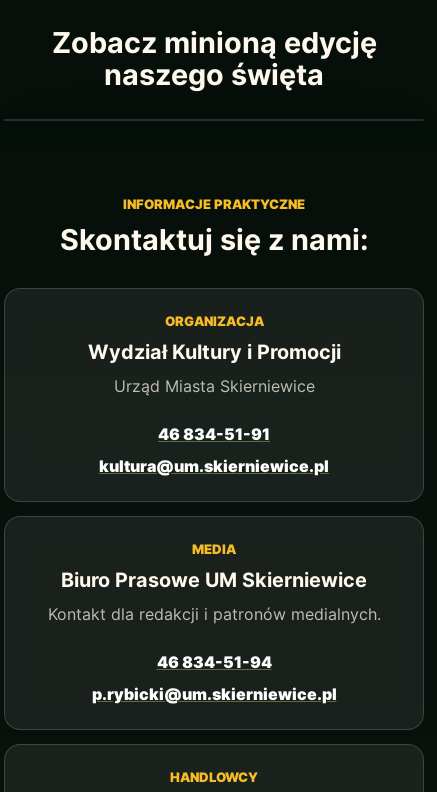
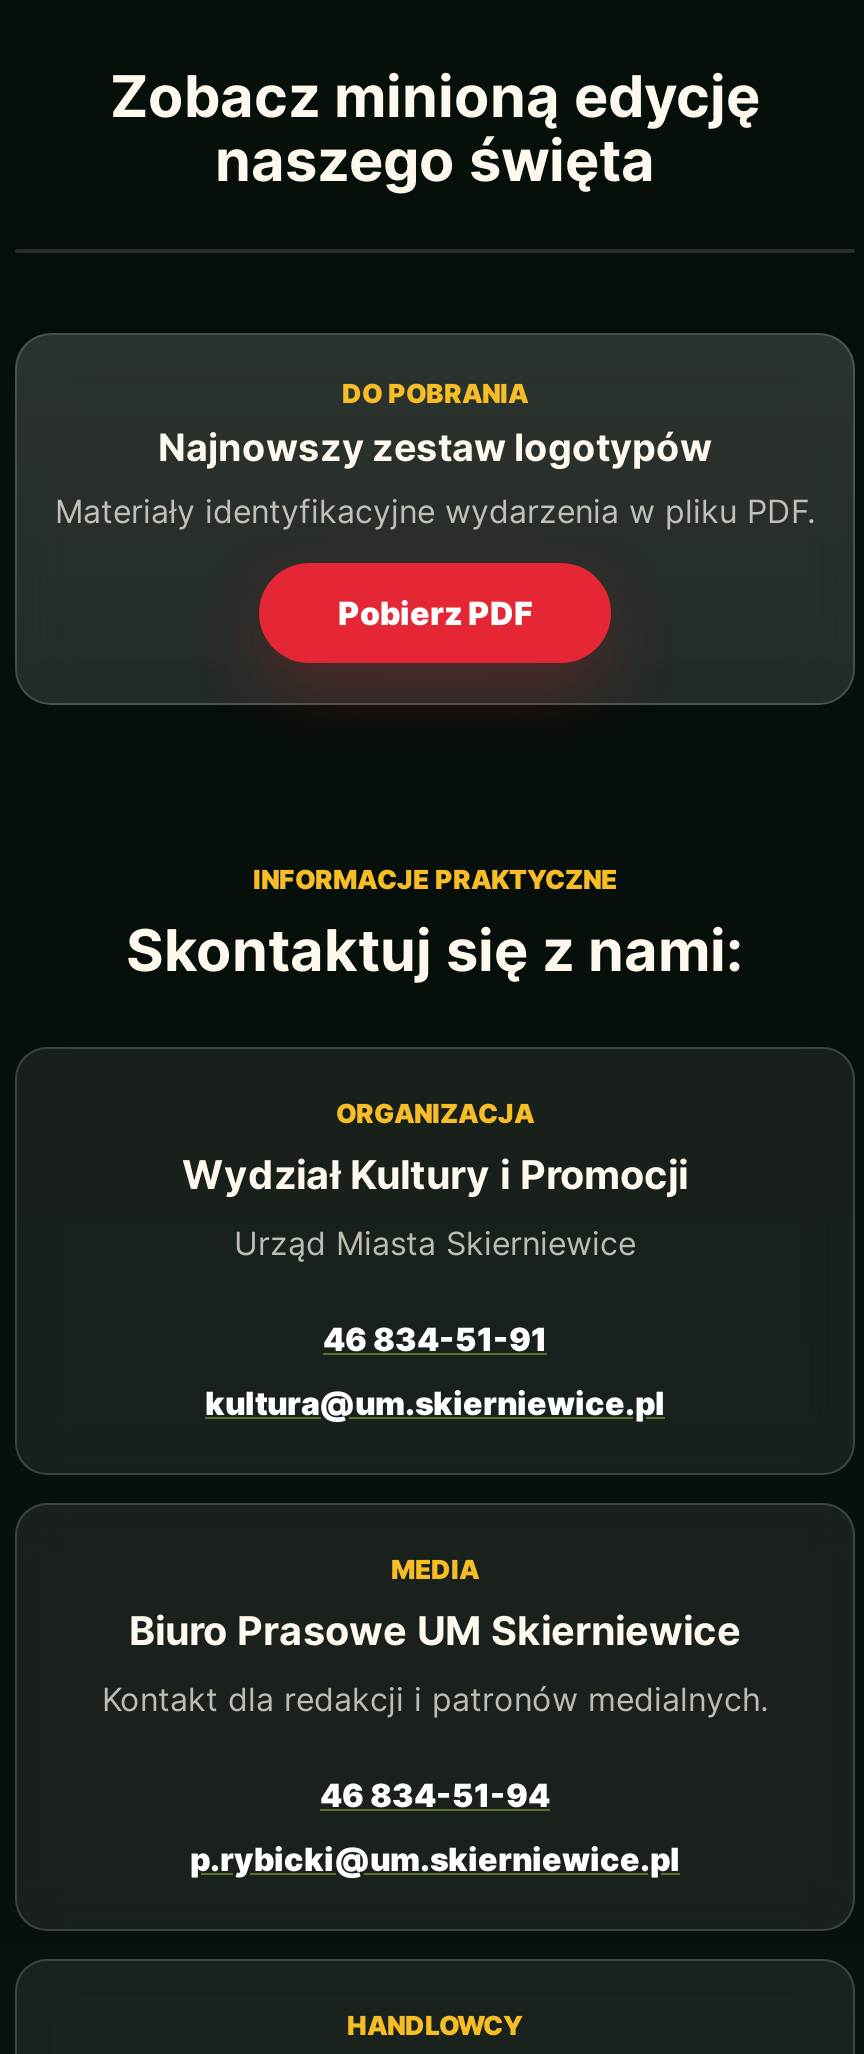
+ [image]
+ DO POBRANIA
+ Najnowszy zestaw logotypów
+ Materiały identyfikacyjne wydarzenia w pliku PDF.
+ Pobierz PDF
